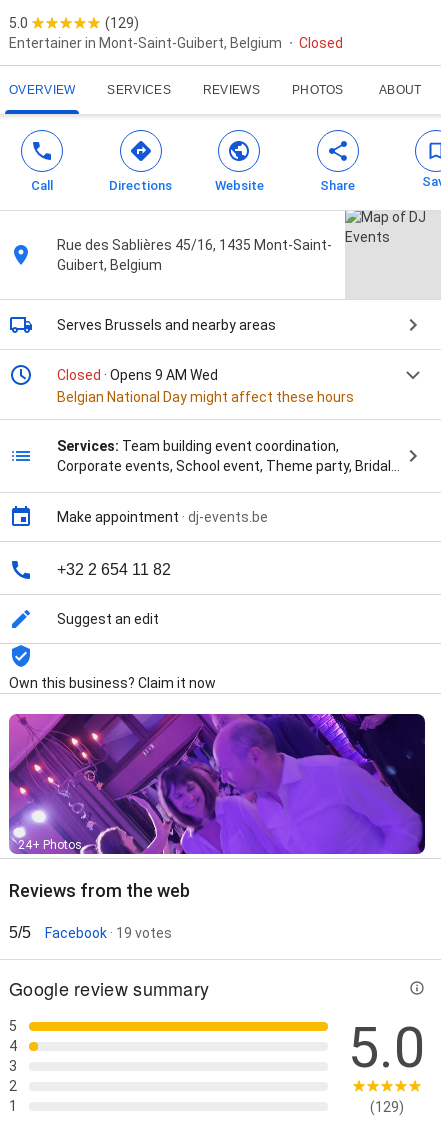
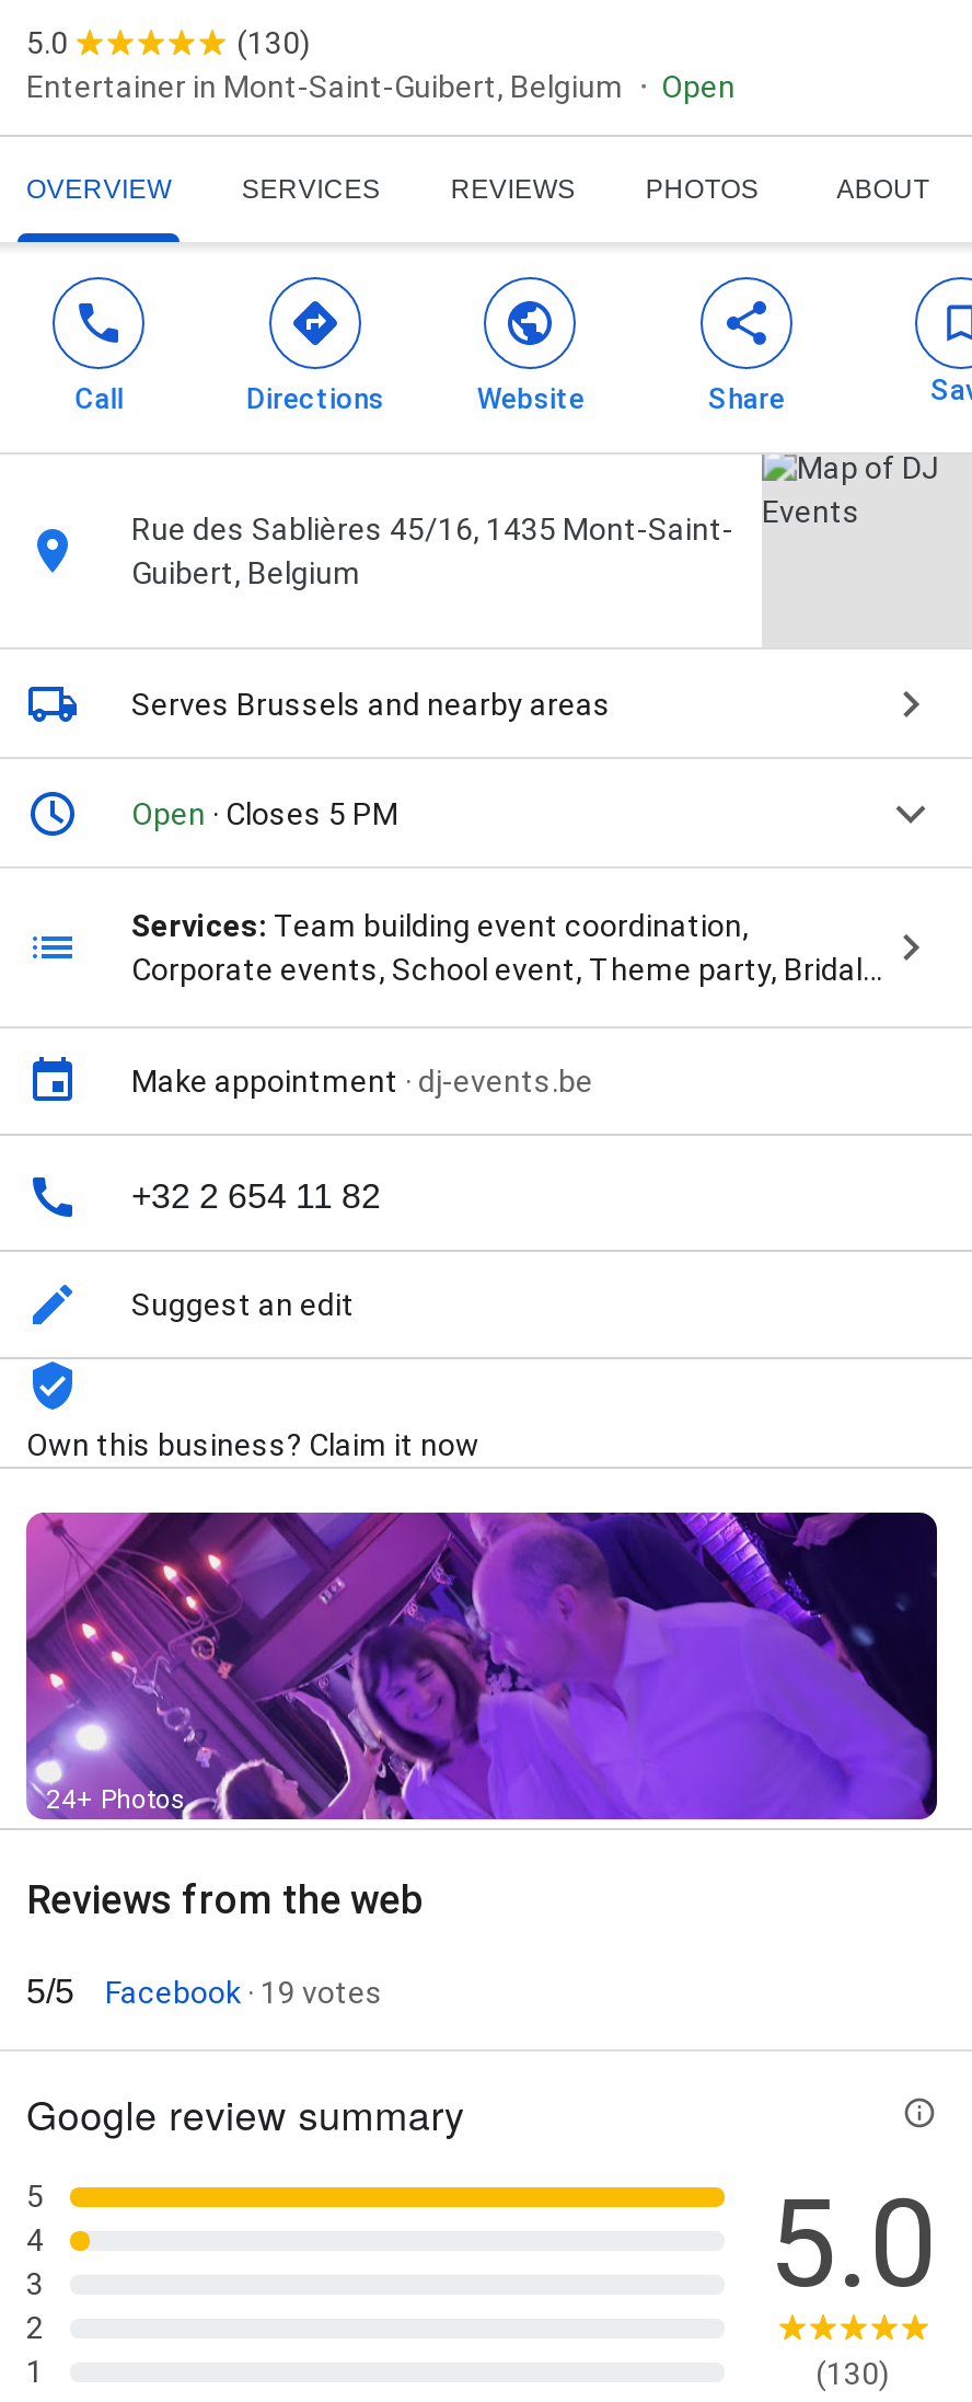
- (129)
+ (130)

- Closed
+ Open

- Closed · Opens 9 AM Wed
- Belgian National Day might affect these hours
+ Open · Closes 5 PM

- (129)
+ (130)
